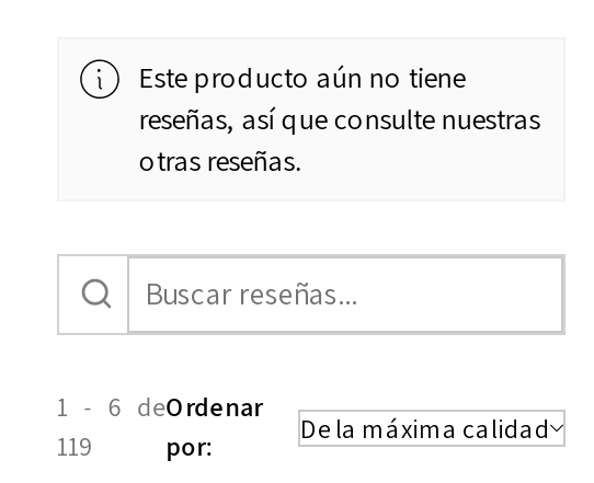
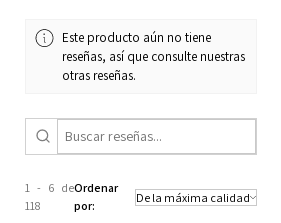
- 119
+ 118
